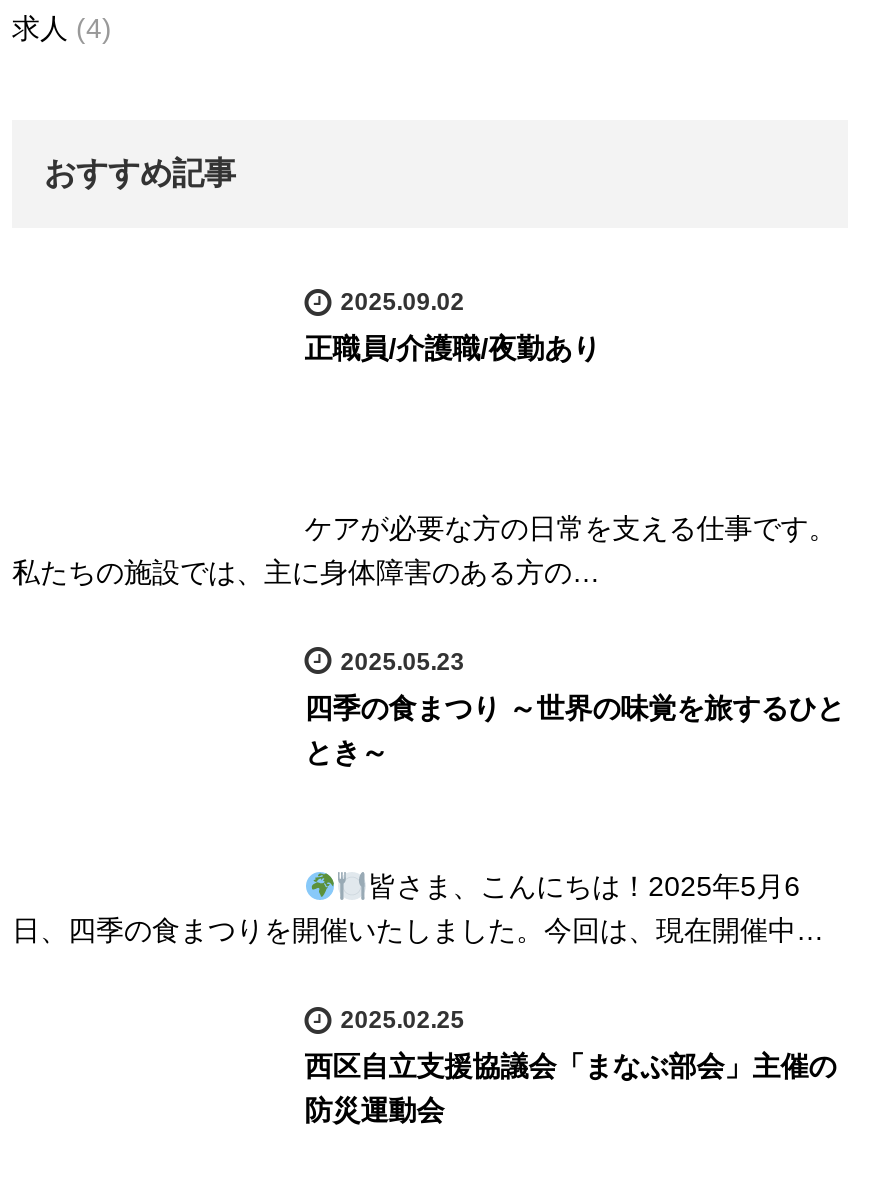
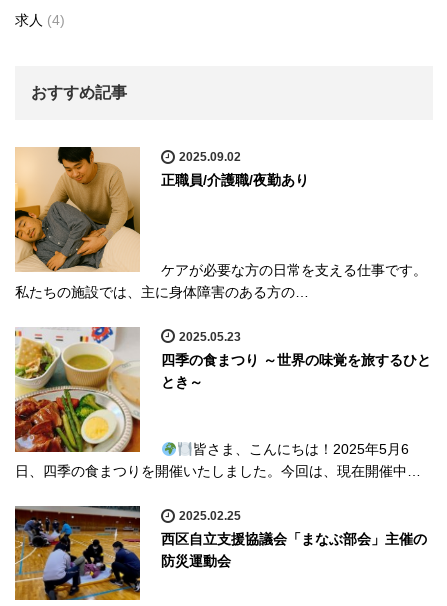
+ [image]

+ [image]

+ [image]
